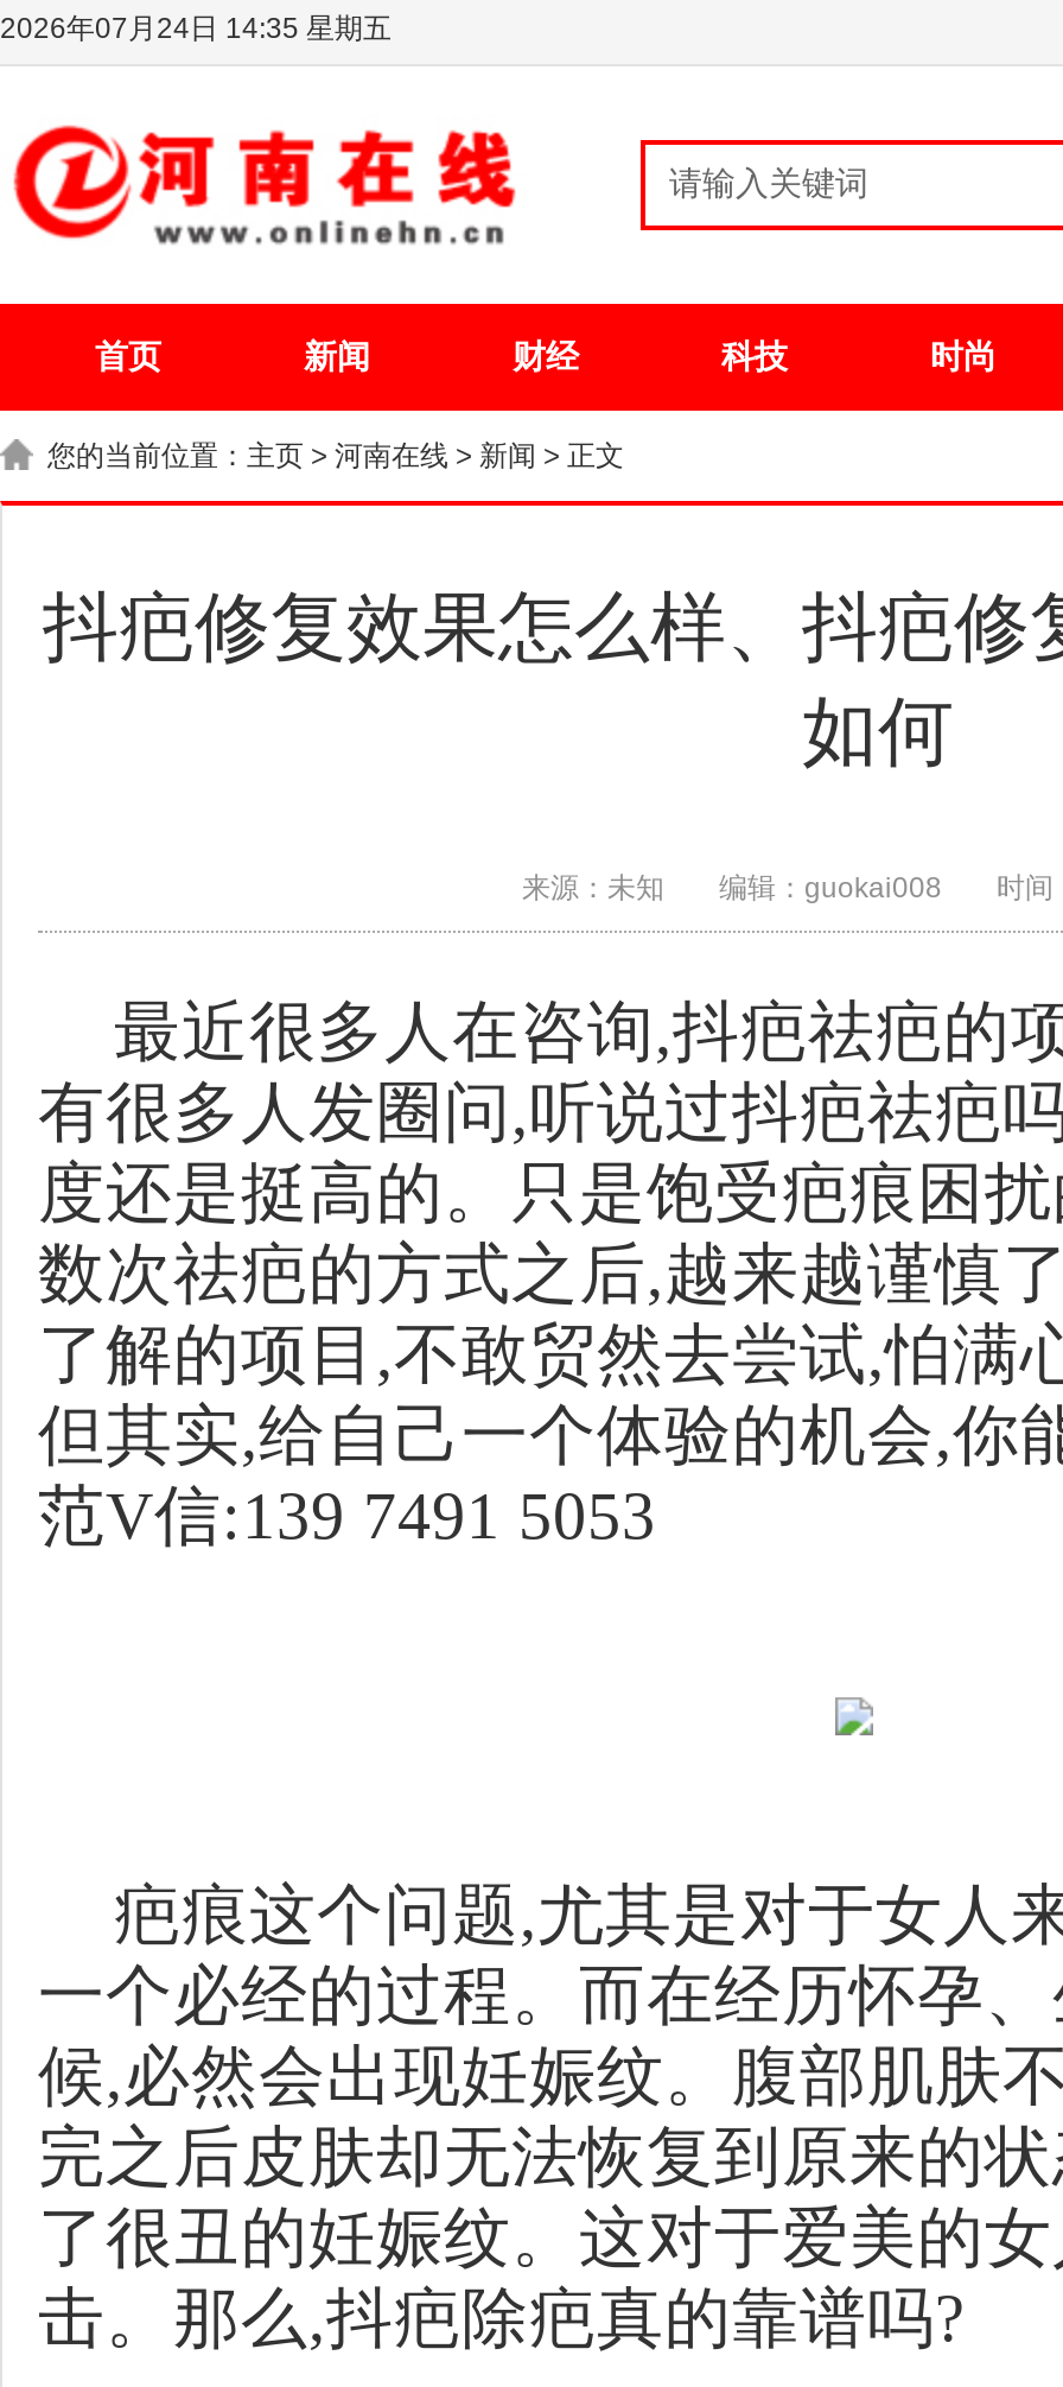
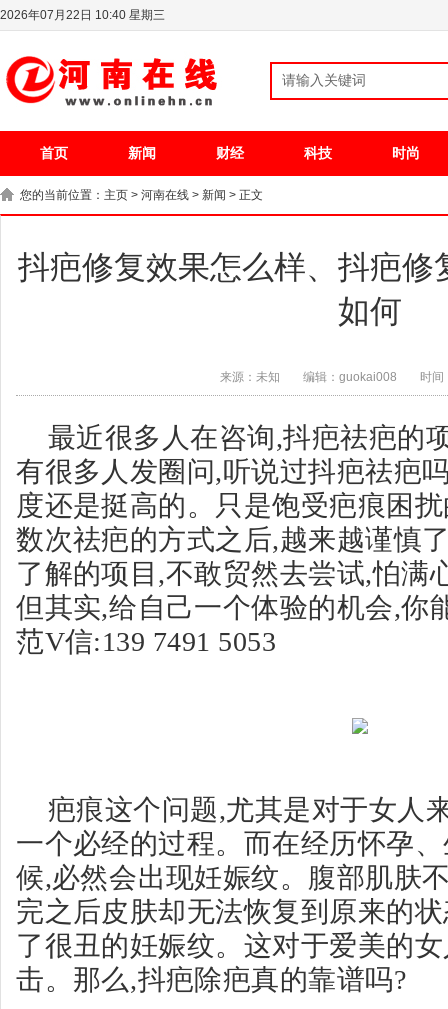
- 2026年07月24日 14:35 星期五
+ 2026年07月22日 10:40 星期三
